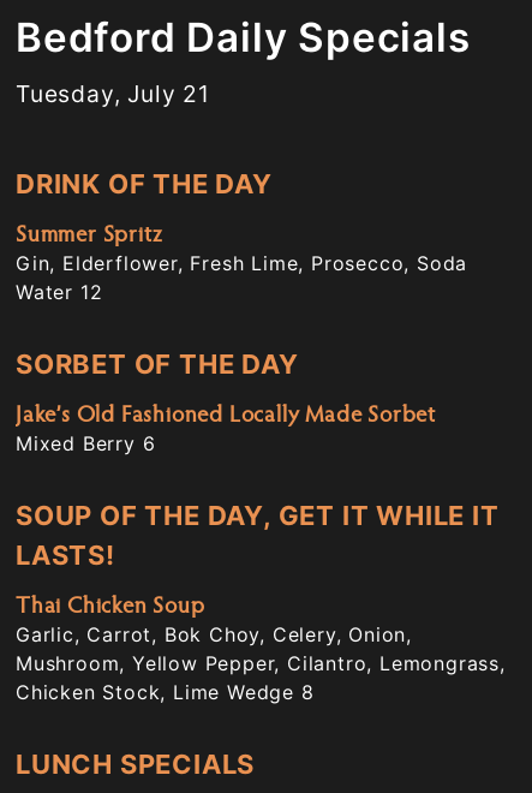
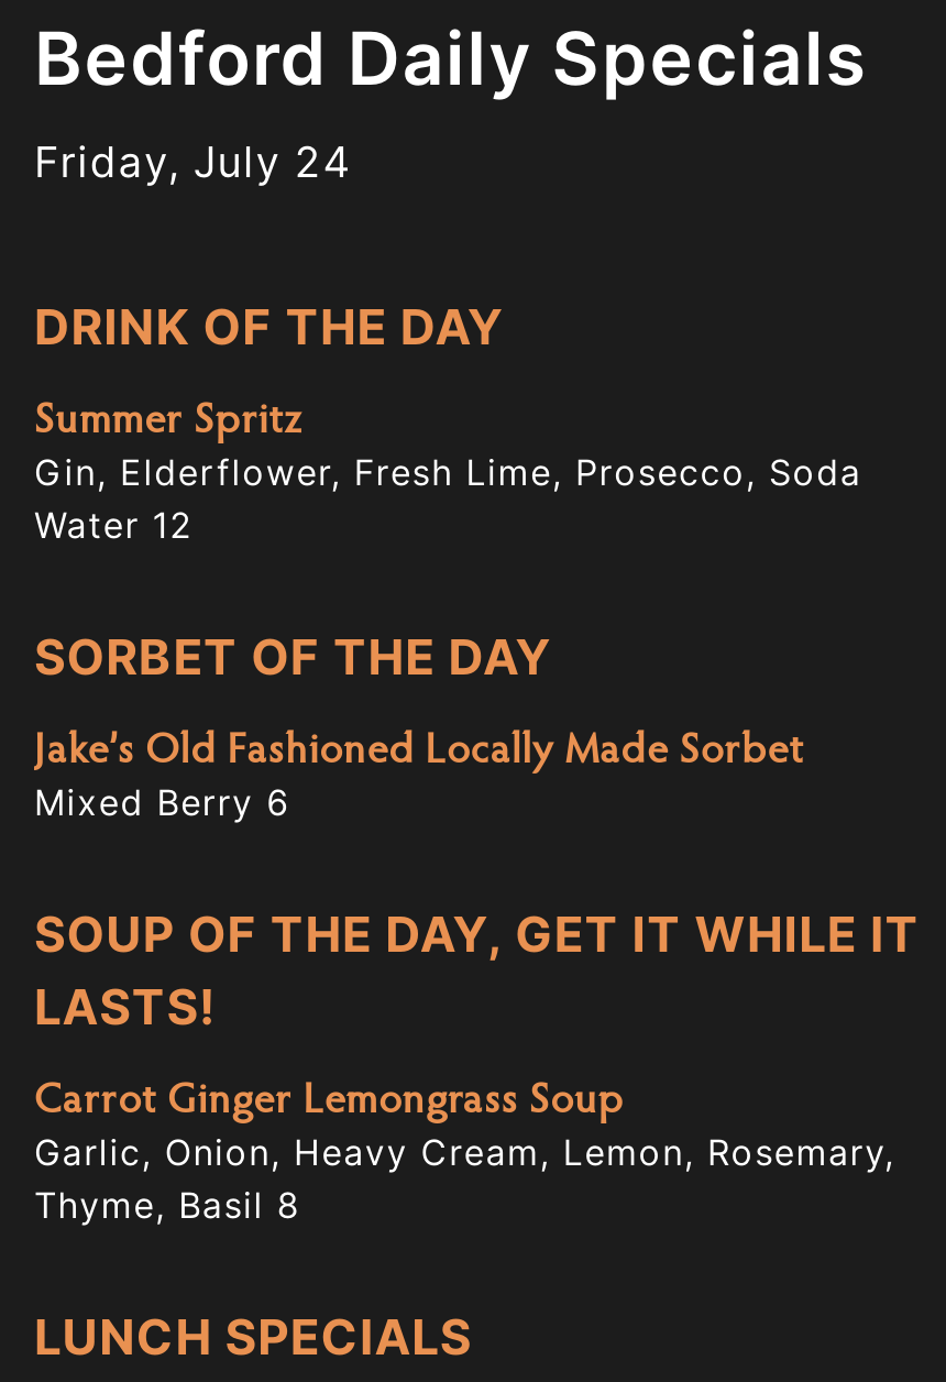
- Tuesday, July 21
+ Friday, July 24

- Thai Chicken Soup
- Garlic, Carrot, Bok Choy, Celery, Onion,
- Mushroom, Yellow Pepper, Cilantro, Lemongrass,
- Chicken Stock, Lime Wedge 8
+ Carrot Ginger Lemongrass Soup
+ Garlic, Onion, Heavy Cream, Lemon, Rosemary,
+ Thyme, Basil 8
